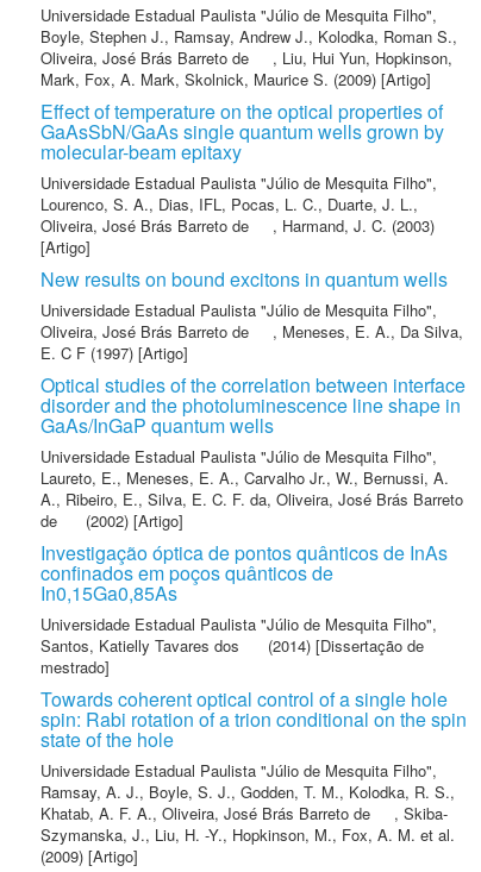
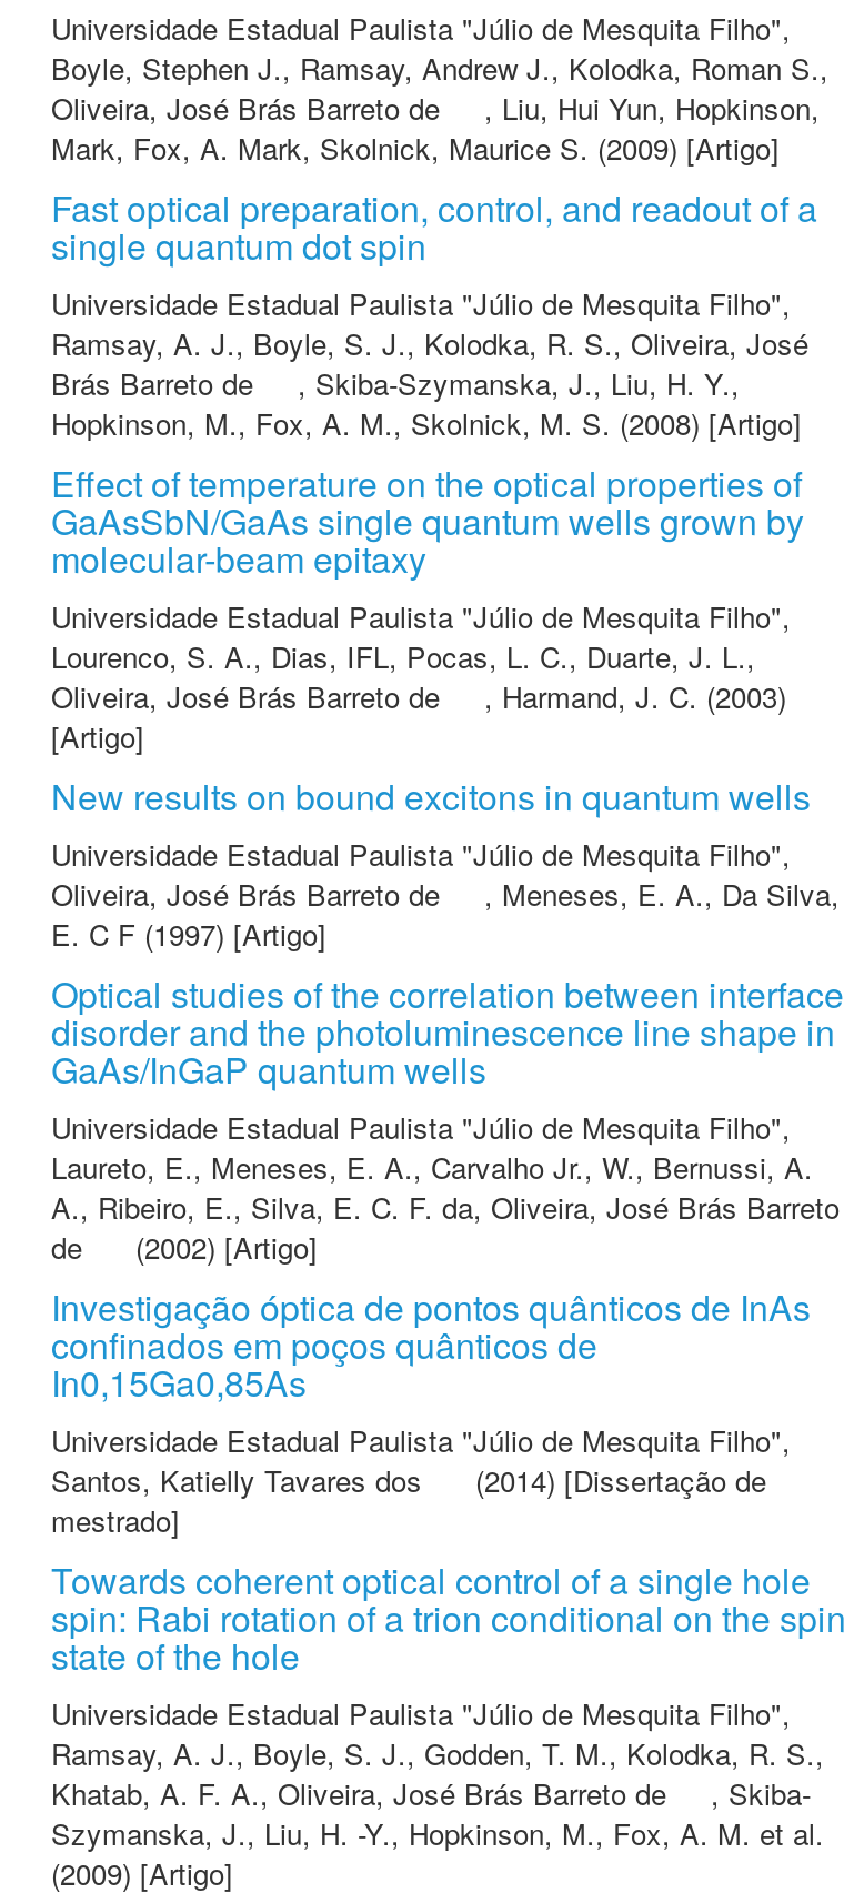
+ Fast optical preparation, control, and readout of a
+ single quantum dot spin
+ Universidade Estadual Paulista "Júlio de Mesquita Filho",
+ Ramsay, A. J., Boyle, S. J., Kolodka, R. S., Oliveira, José
+ Brás Barreto de
+ , Skiba-Szymanska, J., Liu, H. Y.,
+ Hopkinson, M., Fox, A. M., Skolnick, M. S. (2008) [Artigo]
